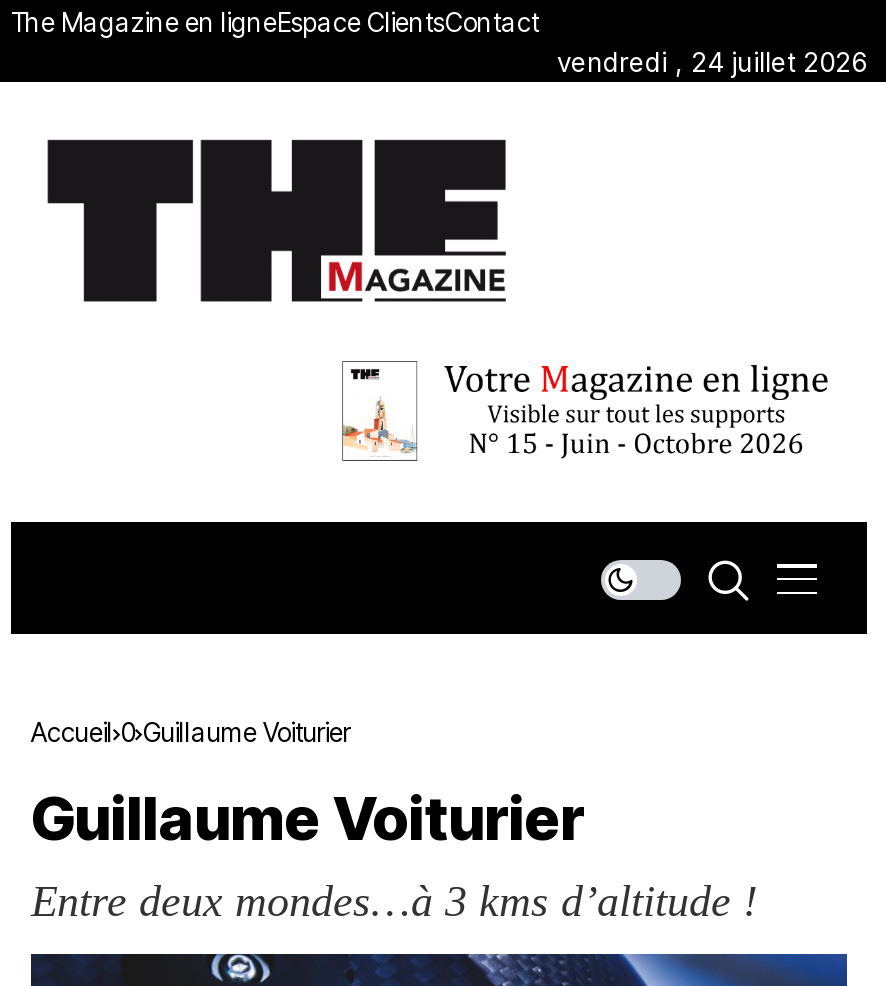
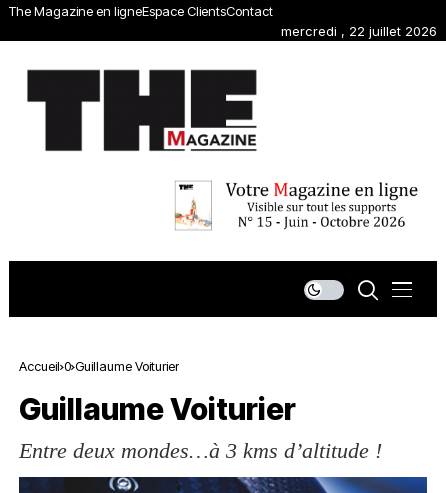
- vendredi , 24 juillet 2026
+ mercredi , 22 juillet 2026
